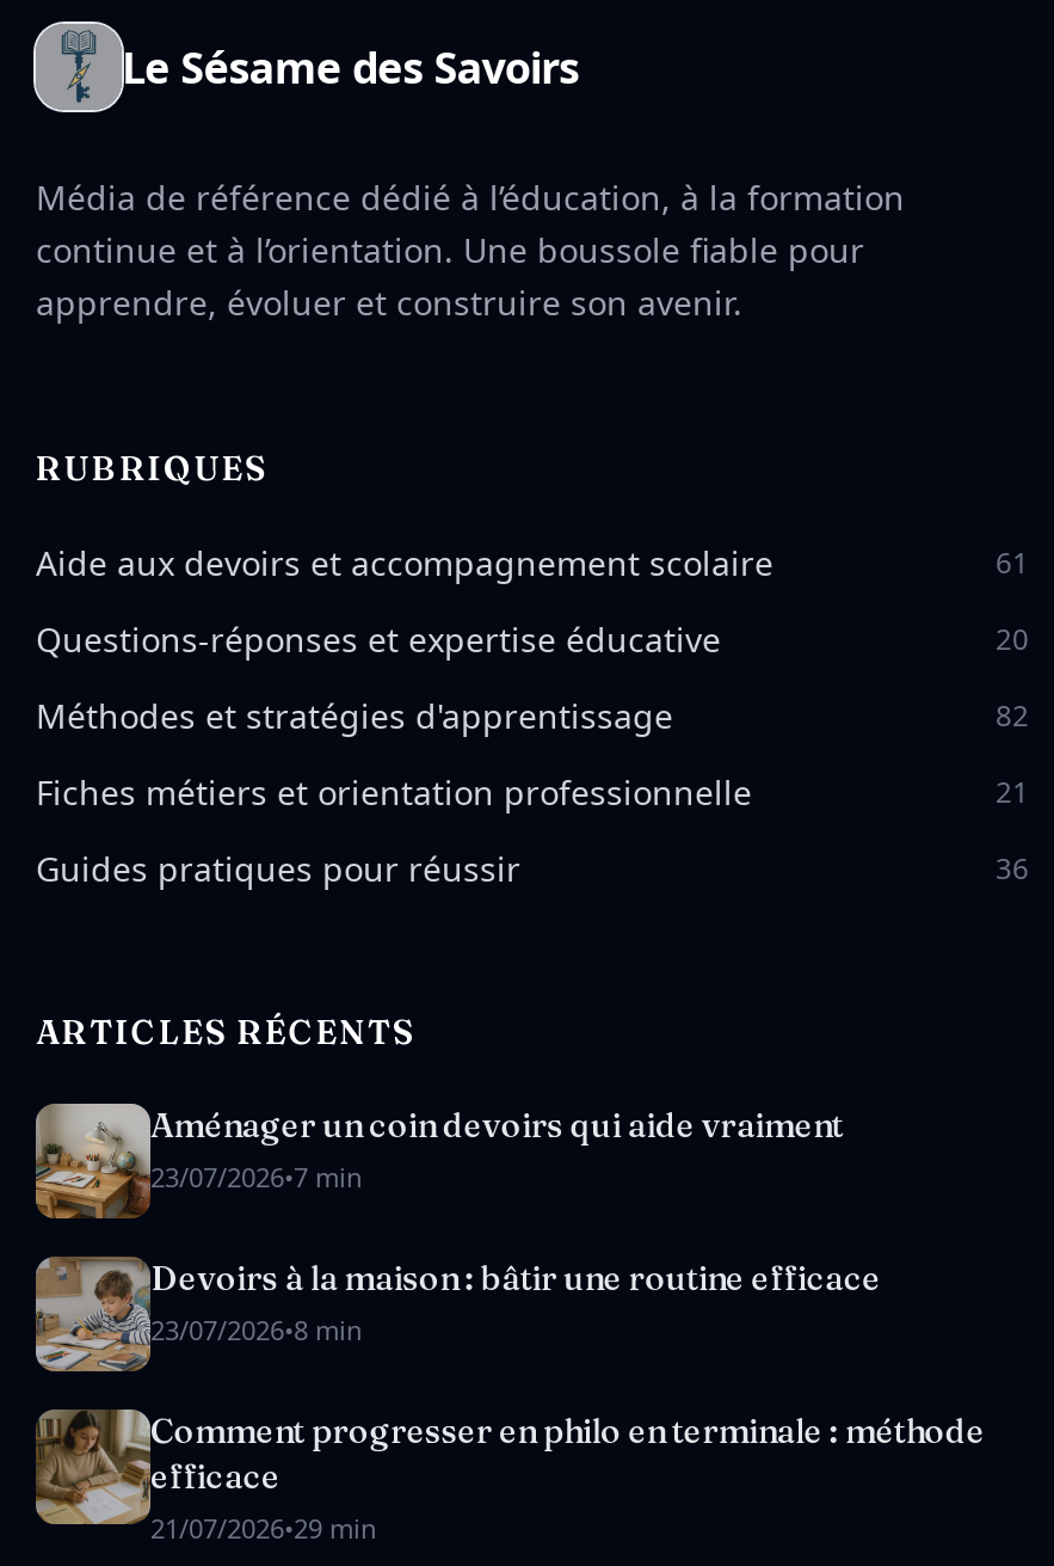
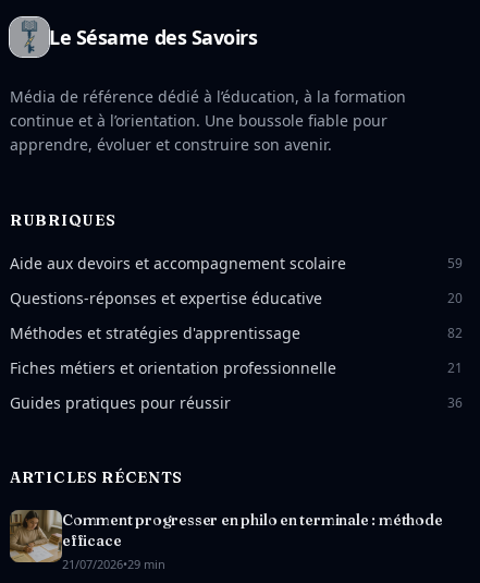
- 61
+ 59

- [image]
- Aménager un coin devoirs qui aide vraiment
- 23/07/2026•7 min
- Devoirs à la maison : bâtir une routine efficace
- 23/07/2026•8 min

- [image]
